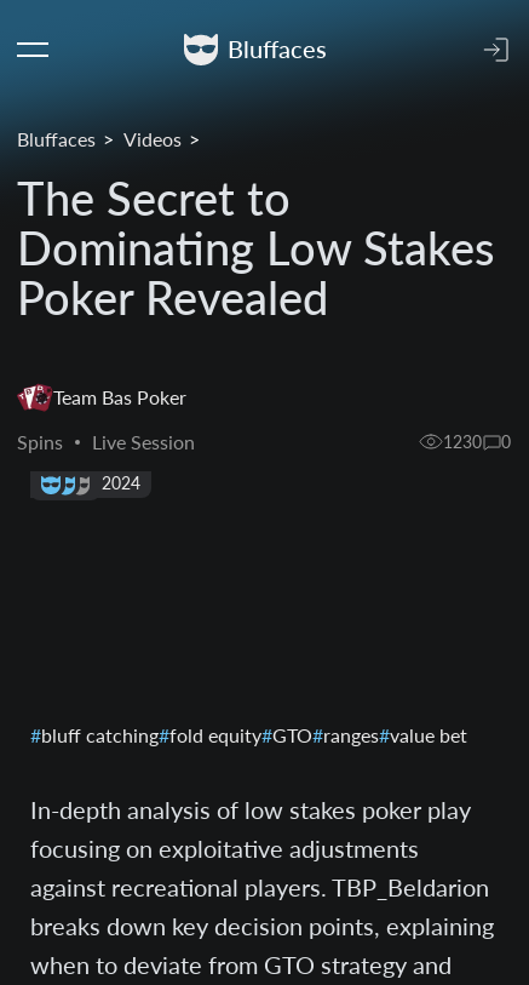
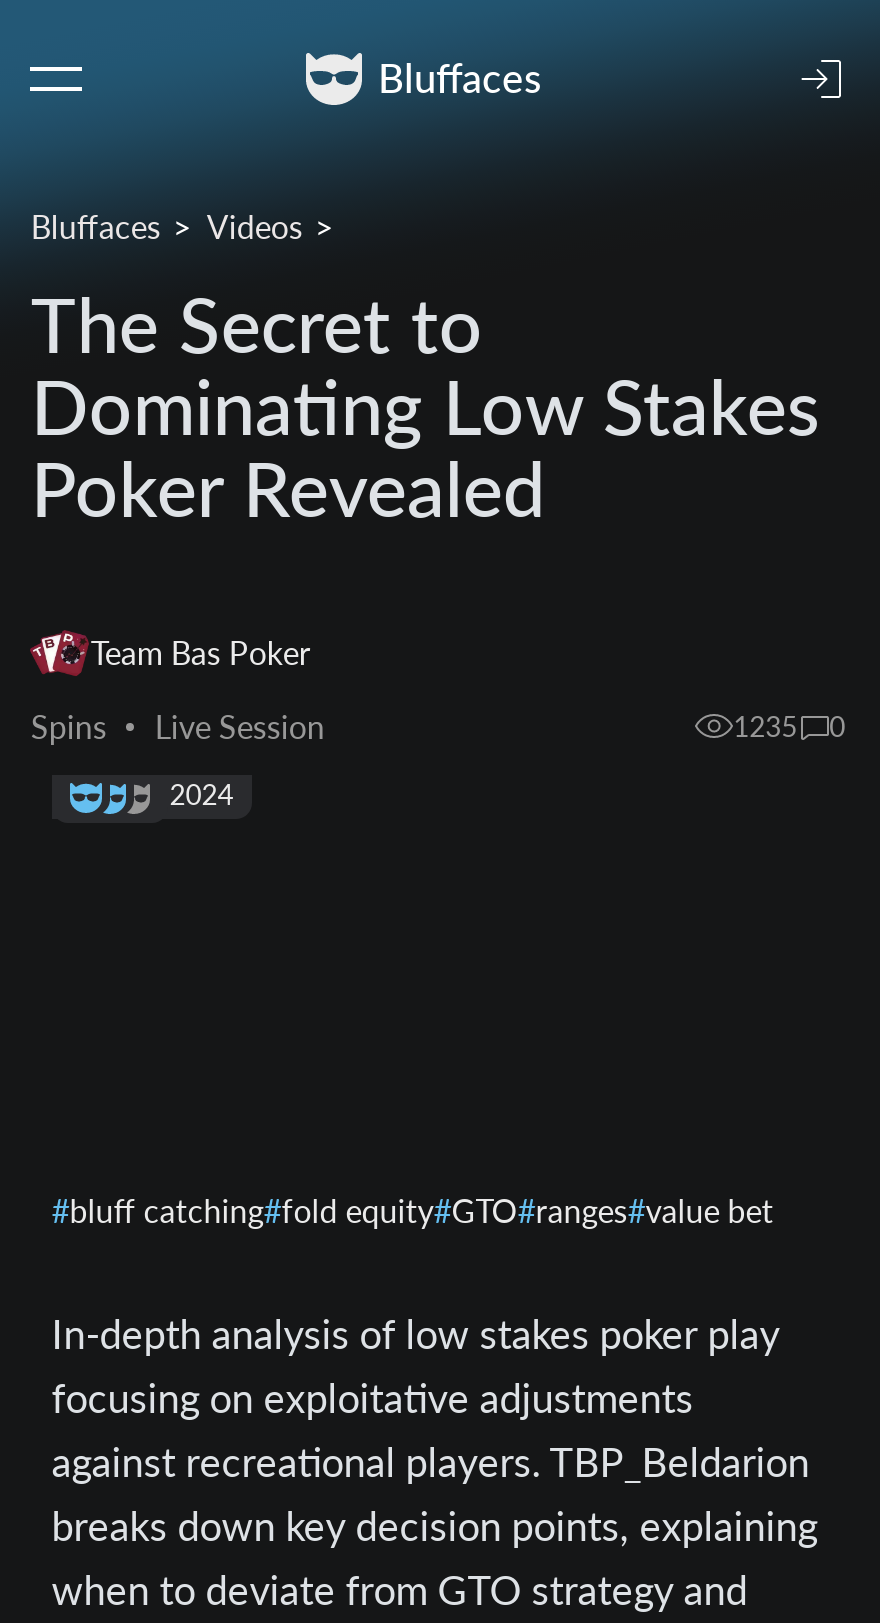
- 1230 0
+ 1235 0
